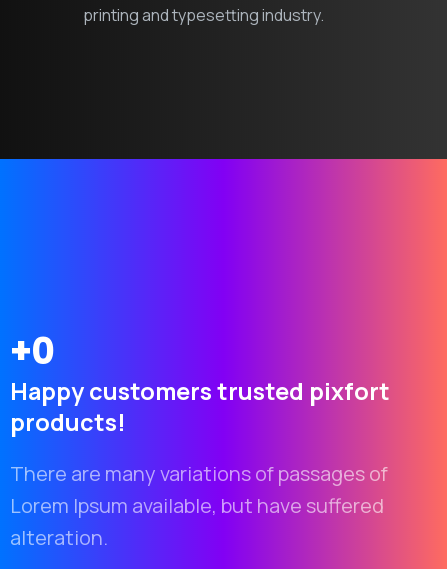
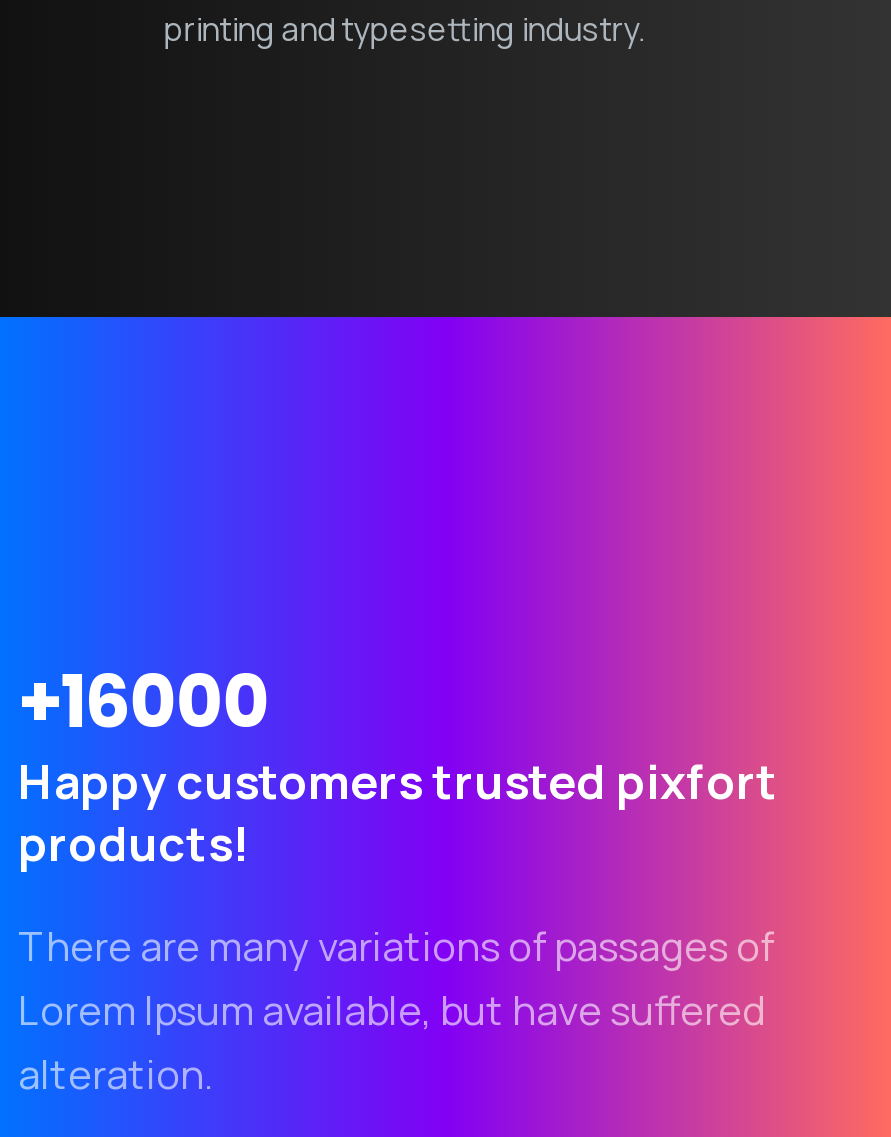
- +0
+ +16000
